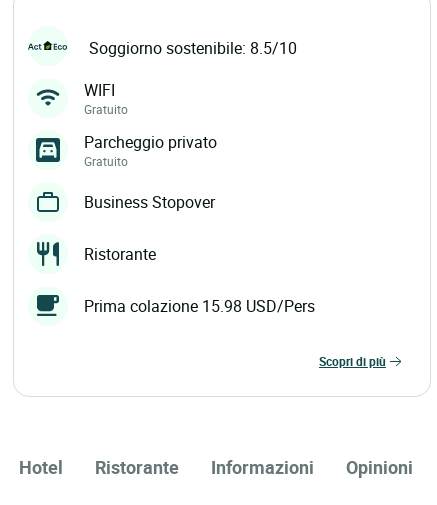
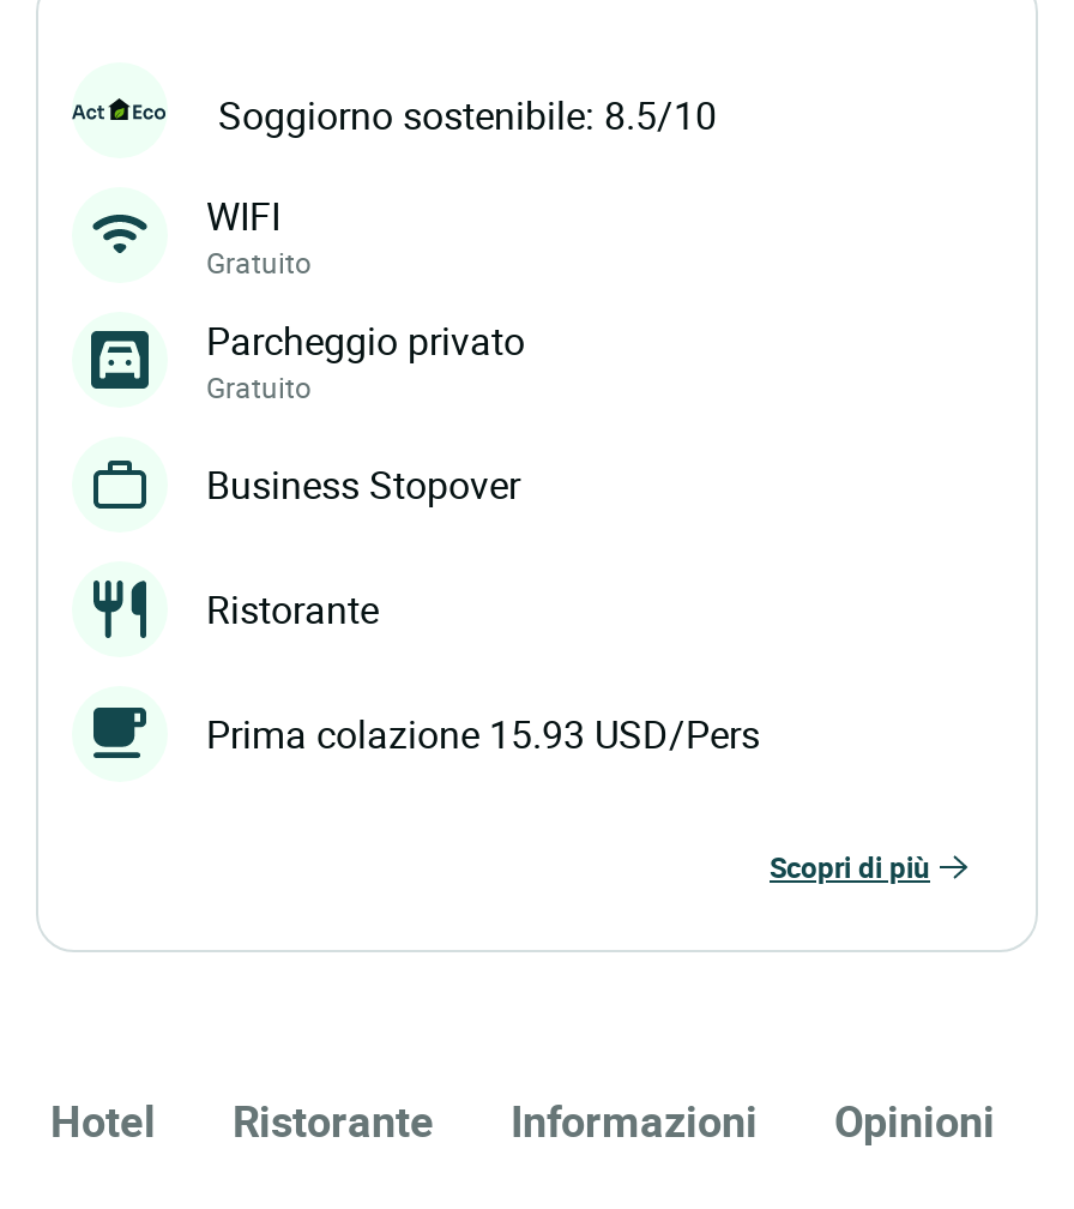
- Prima colazione 15.98 USD/Pers
+ Prima colazione 15.93 USD/Pers
